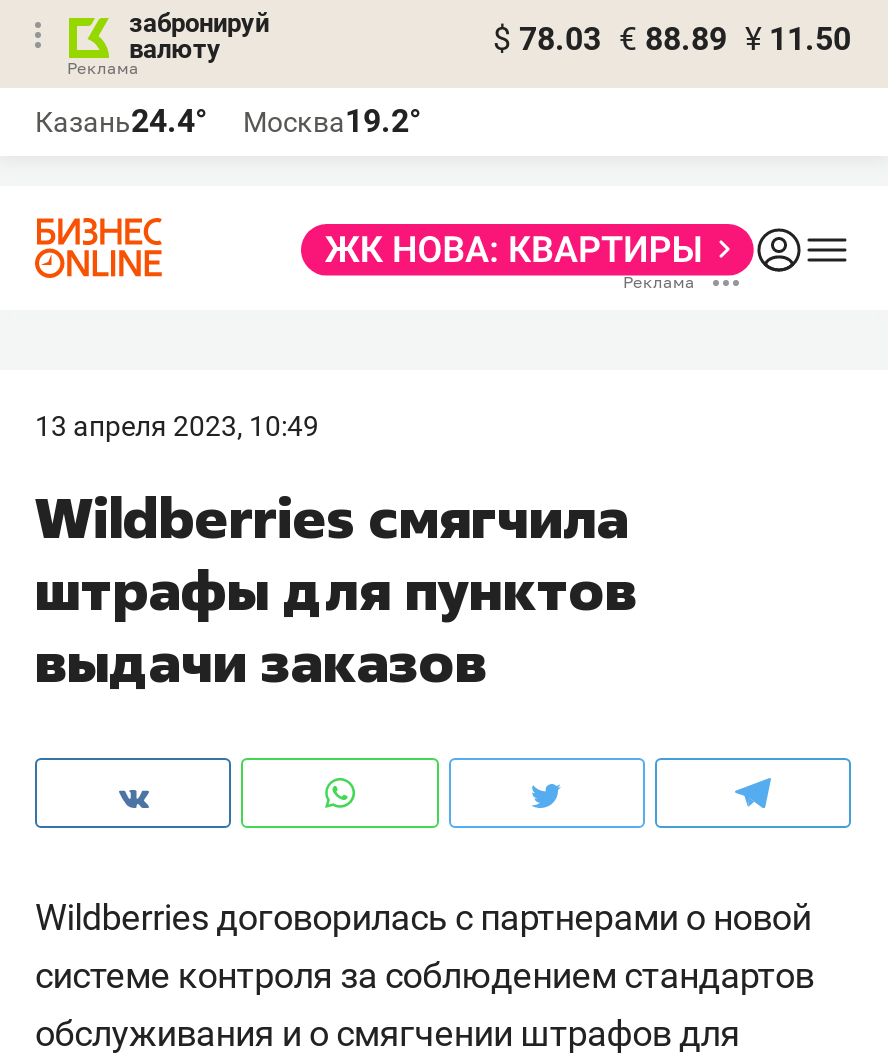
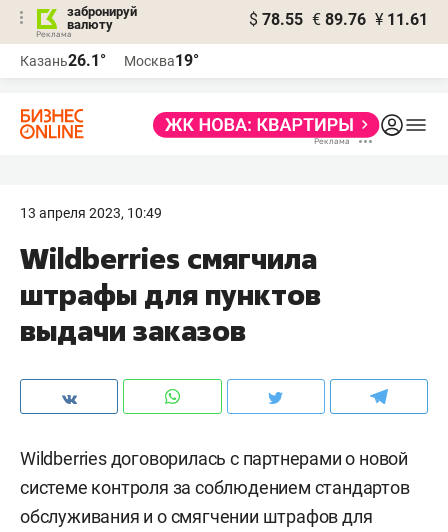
- $ 78.03 € 88.89 ¥ 11.50
+ $ 78.55 € 89.76 ¥ 11.61

- Казань24.4°
+ Казань26.1°

- Москва19.2°
+ Москва19°
